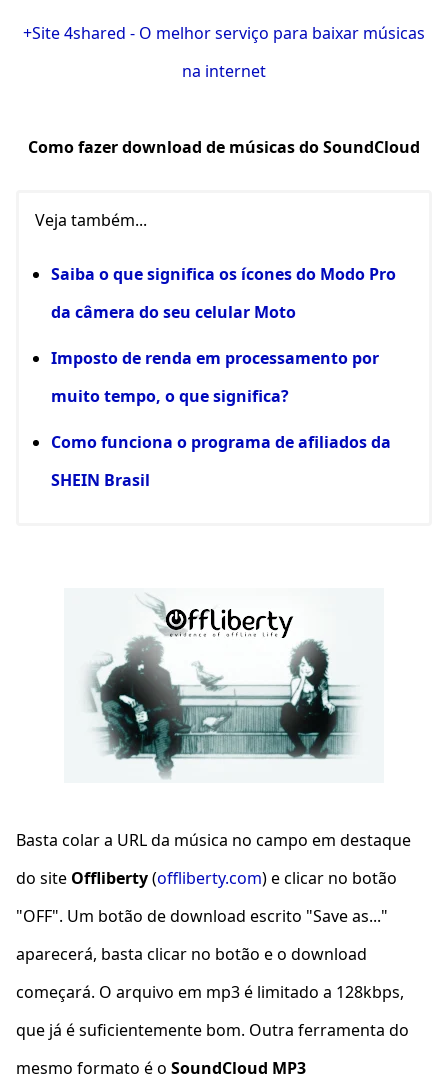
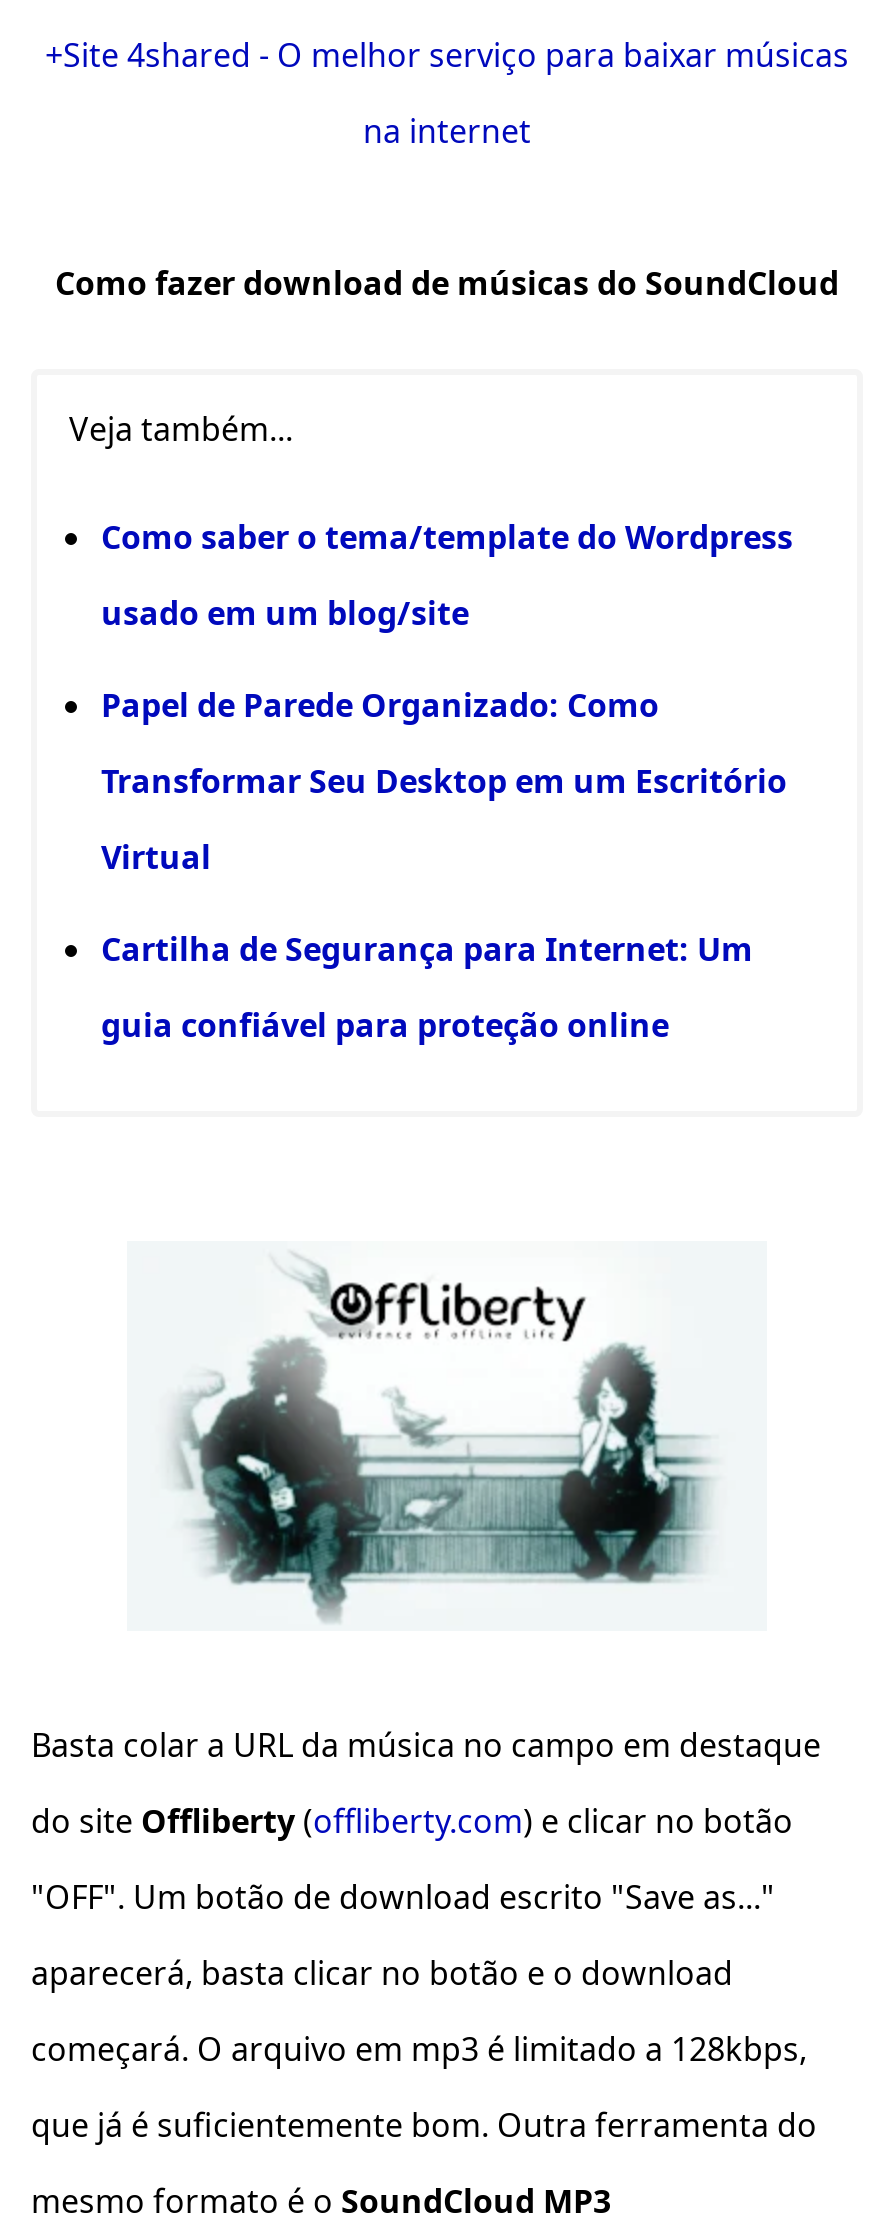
- Saiba o que significa os ícones do Modo Pro
- da câmera do seu celular Moto
- Imposto de renda em processamento por
- muito tempo, o que significa?
- Como funciona o programa de afiliados da
- SHEIN Brasil
+ Como saber o tema/template do Wordpress
+ usado em um blog/site
+ Papel de Parede Organizado: Como
+ Transformar Seu Desktop em um Escritório
+ Virtual
+ Cartilha de Segurança para Internet: Um
+ guia confiável para proteção online
